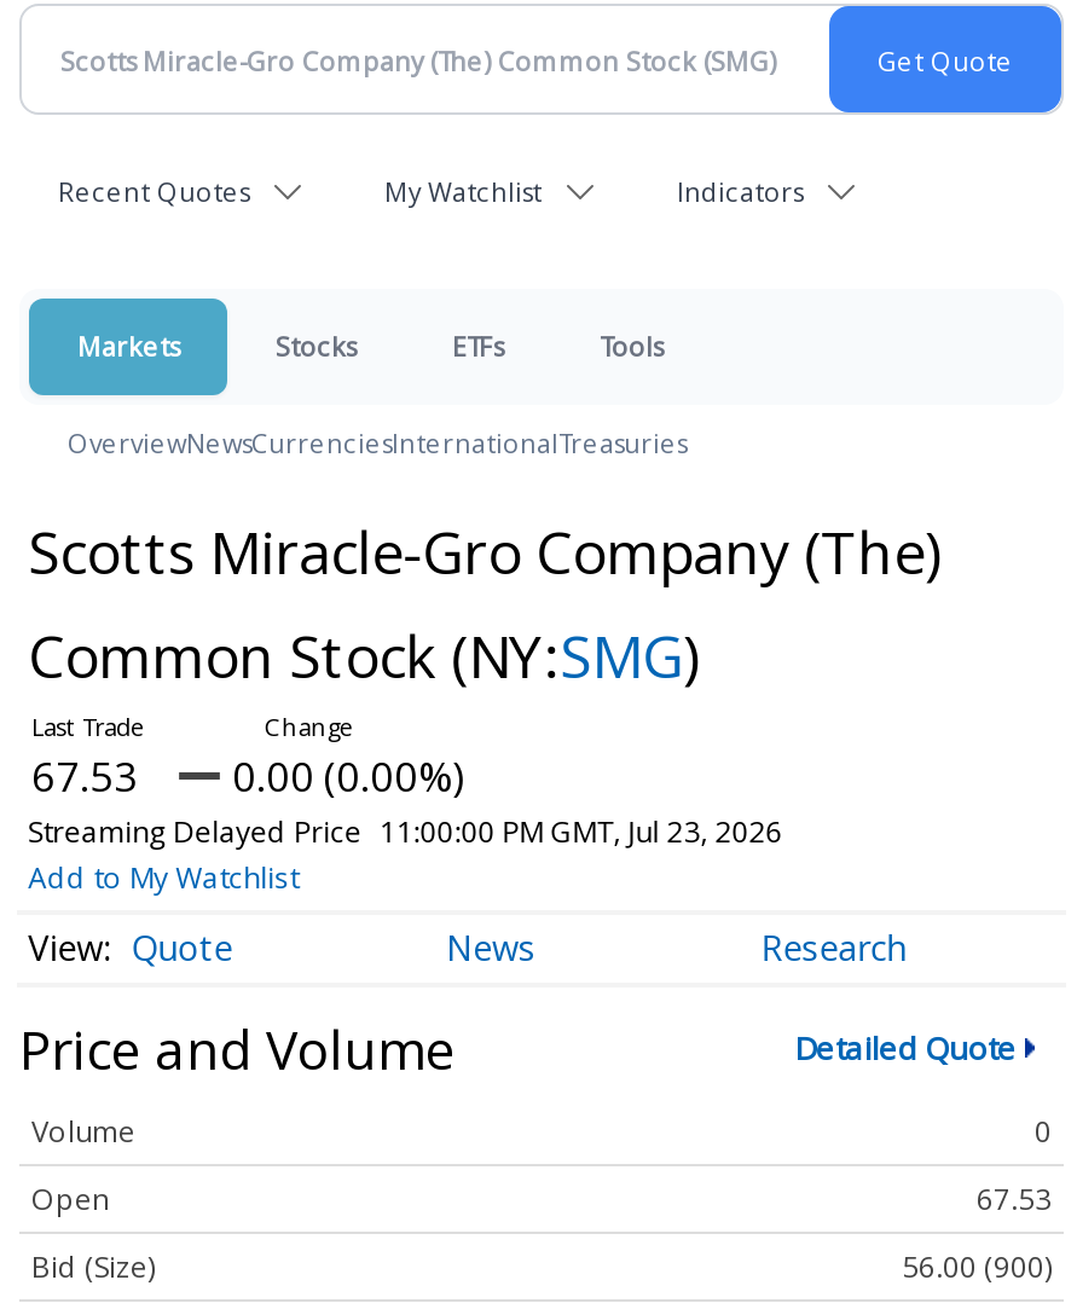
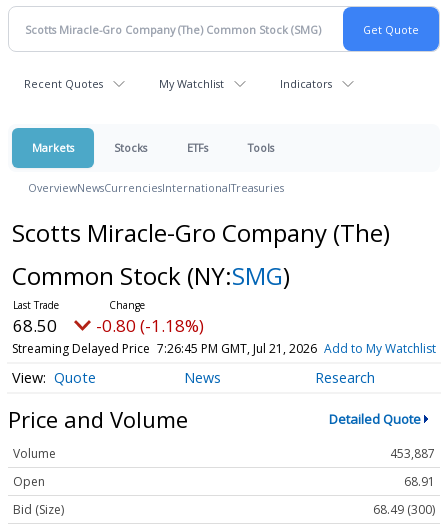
- 67.53
- 0.00 (0.00%)
- Streaming Delayed Price 11:00:00 PM GMT, Jul 23, 2026
- Add to My Watchlist
+ 68.50
+ -0.80 (-1.18%)
+ Streaming Delayed Price 7:26:45 PM GMT, Jul 21, 2026 Add to My Watchlist

- 0
+ 453,887

- 67.53
+ 68.91

- 56.00 (900)
+ 68.49 (300)
